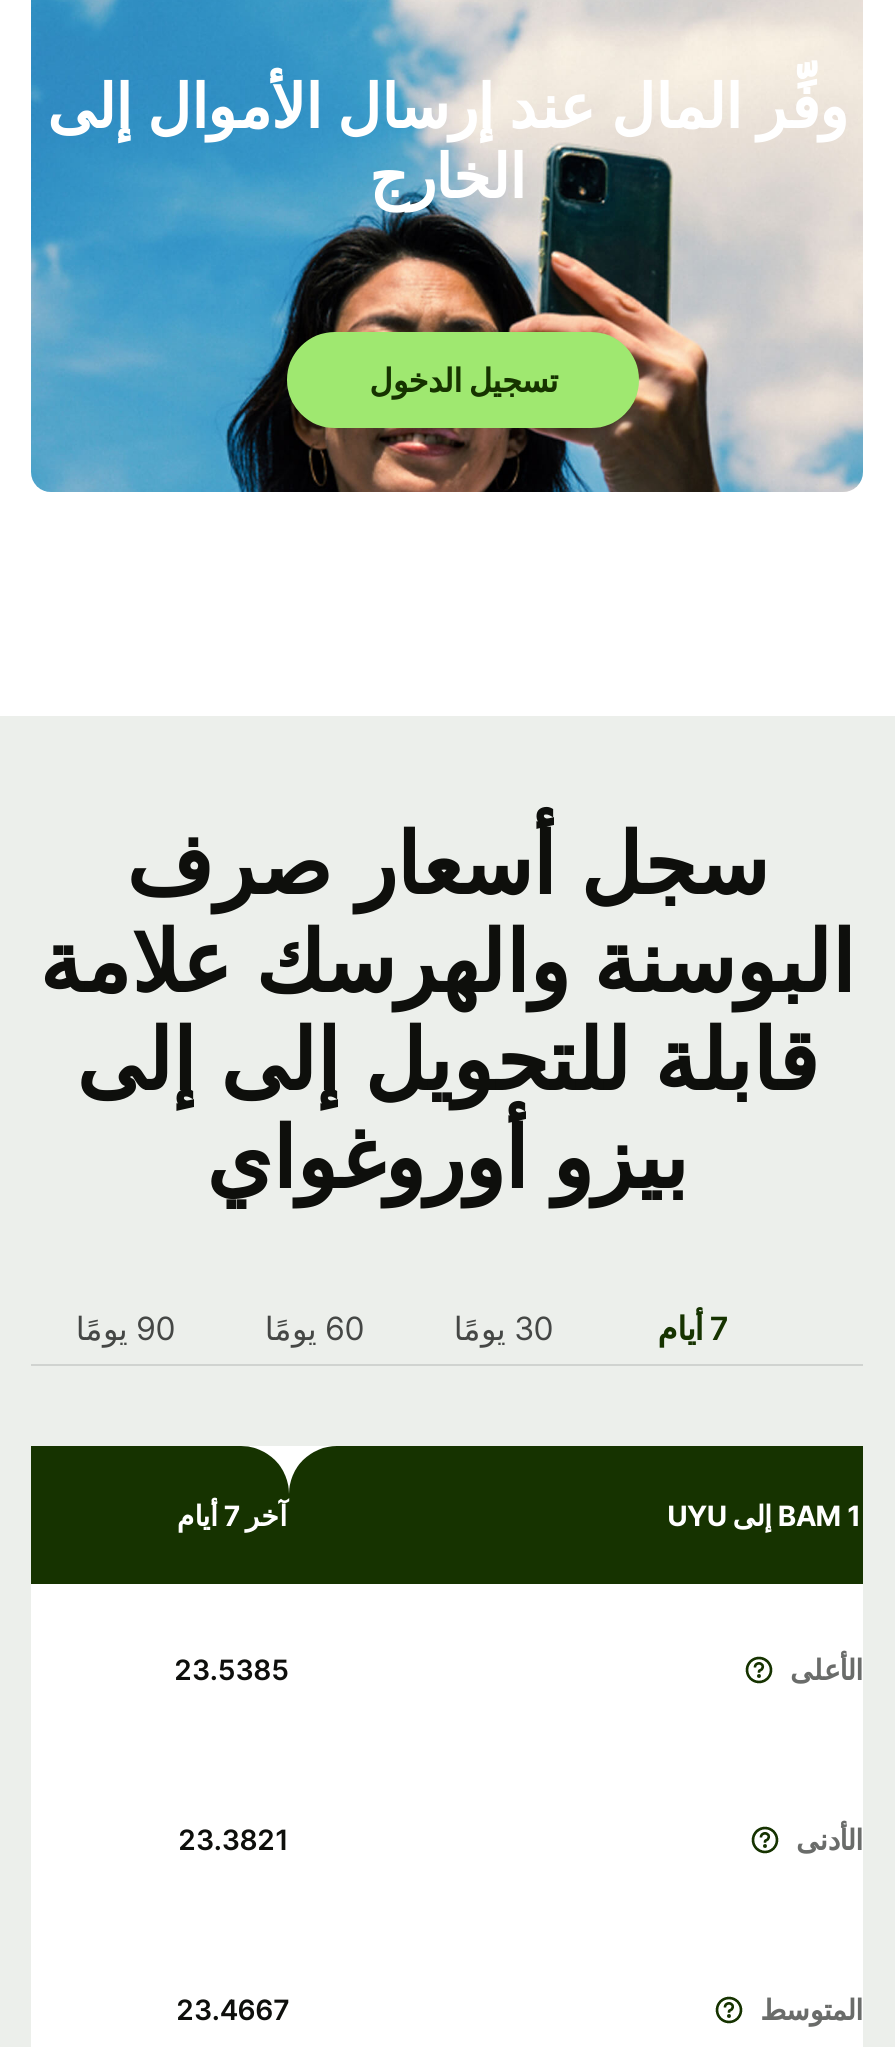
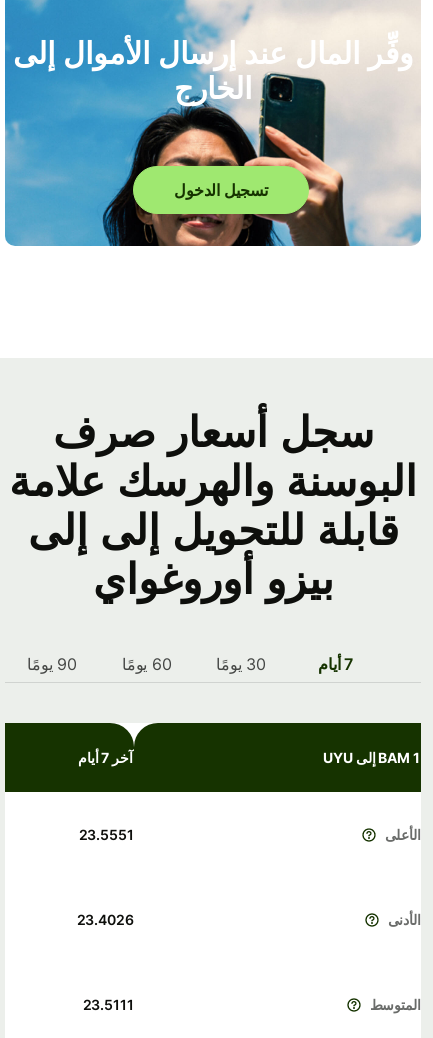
- 23.5385
+ 23.5551

- 23.3821
+ 23.4026

- 23.4667
+ 23.5111
